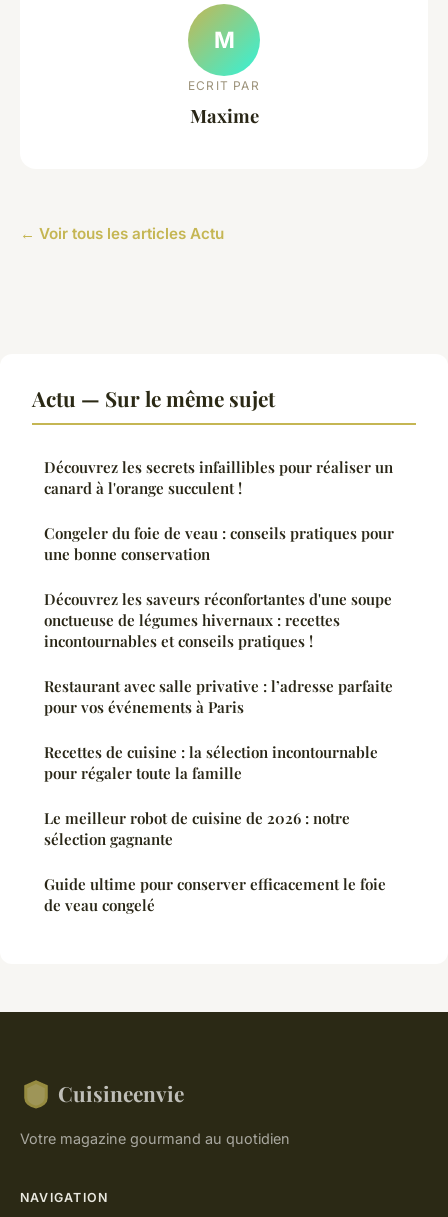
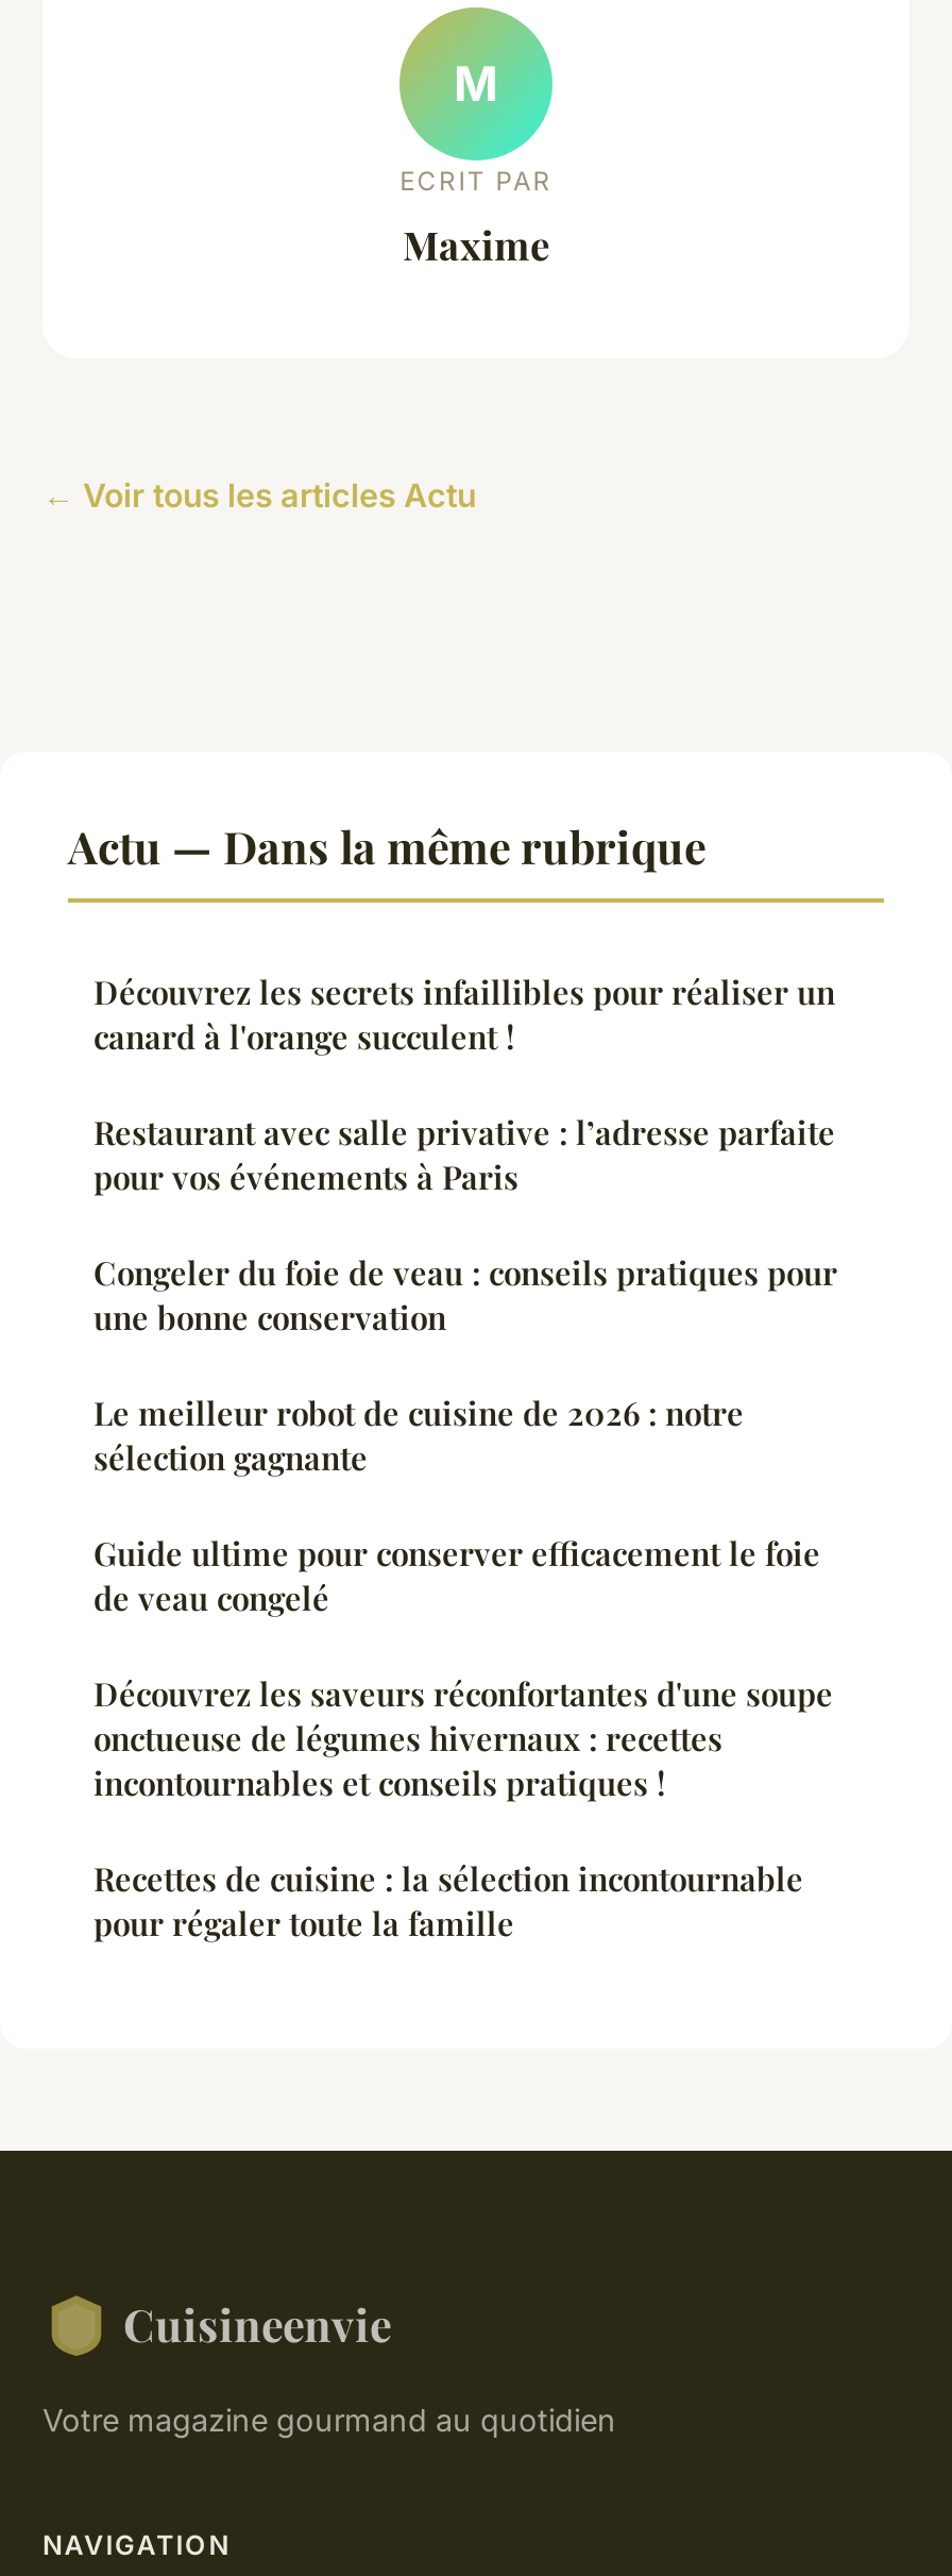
- Actu — Sur le même sujet
+ Actu — Dans la même rubrique

moved down: Congeler du foie de veau : conseils pratiques pour | une bonne conservation

moved down: Découvrez les saveurs réconfortantes d'une soupe | onctueuse de légumes hivernaux : recettes | incontournables et conseils pratiques !

moved up: Restaurant avec salle privative : l’adresse parfaite | pour vos événements à Paris

moved down: Recettes de cuisine : la sélection incontournable | pour régaler toute la famille

moved up: Le meilleur robot de cuisine de 2026 : notre | sélection gagnante | Guide ultime pour conserver efficacement le foie | de veau congelé
